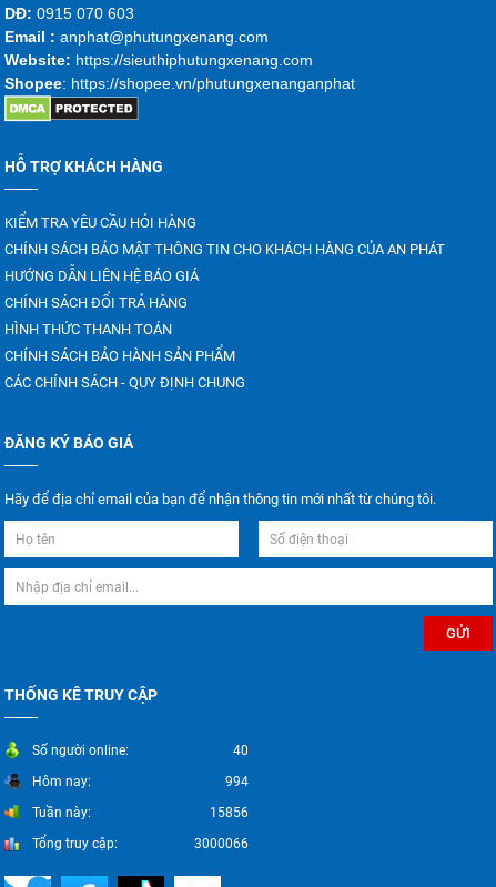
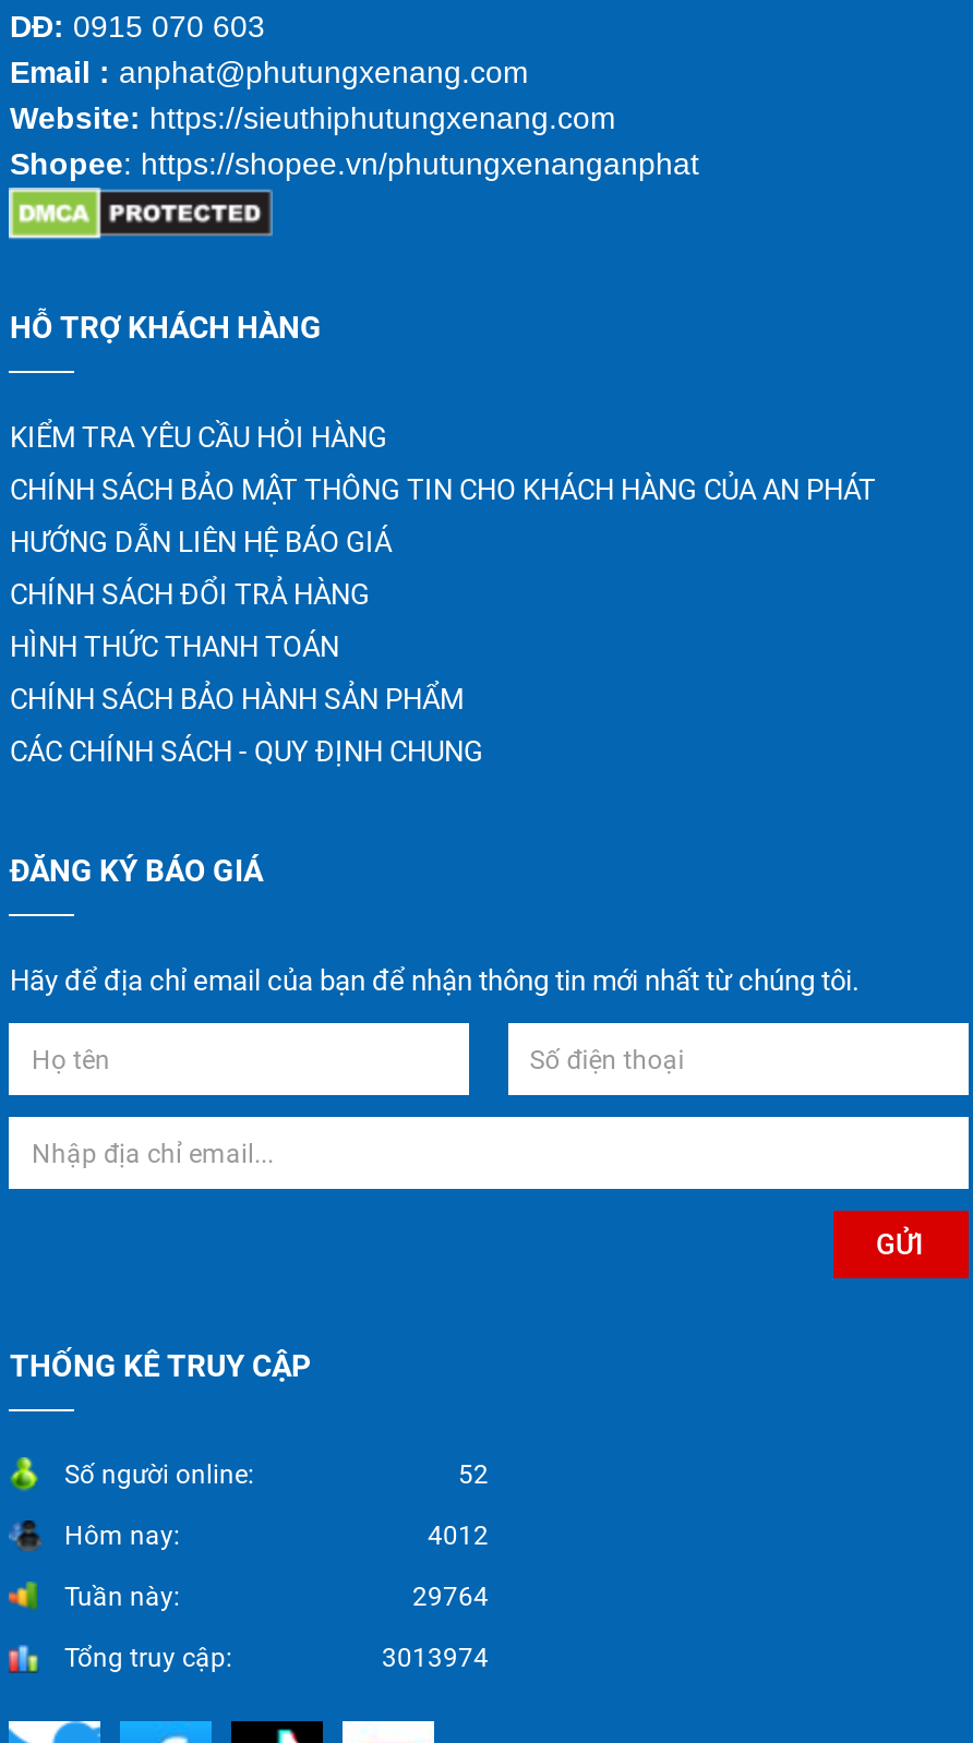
- 40
+ 52

- 994
+ 4012

- 15856
+ 29764

- 3000066
+ 3013974
